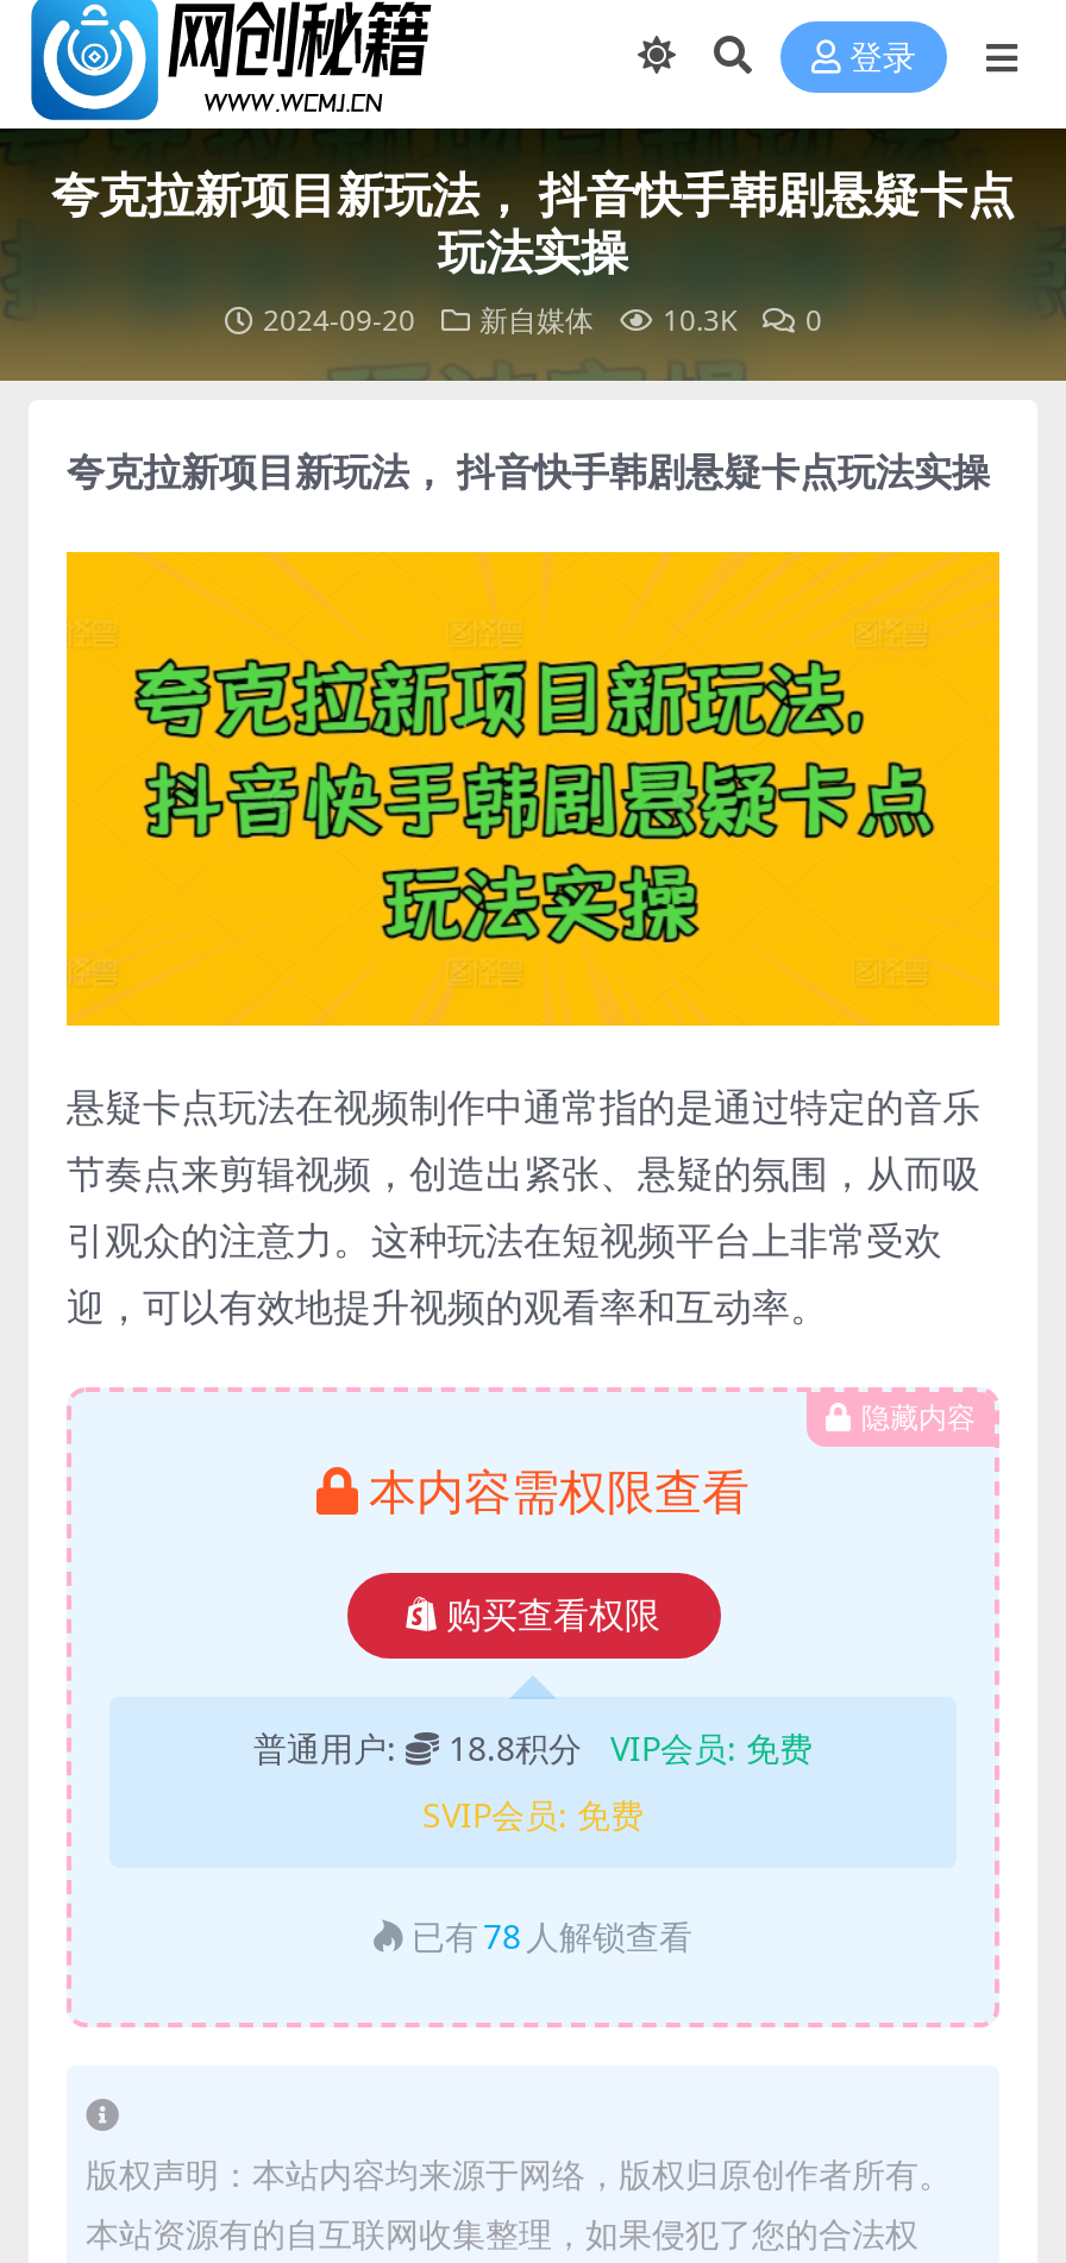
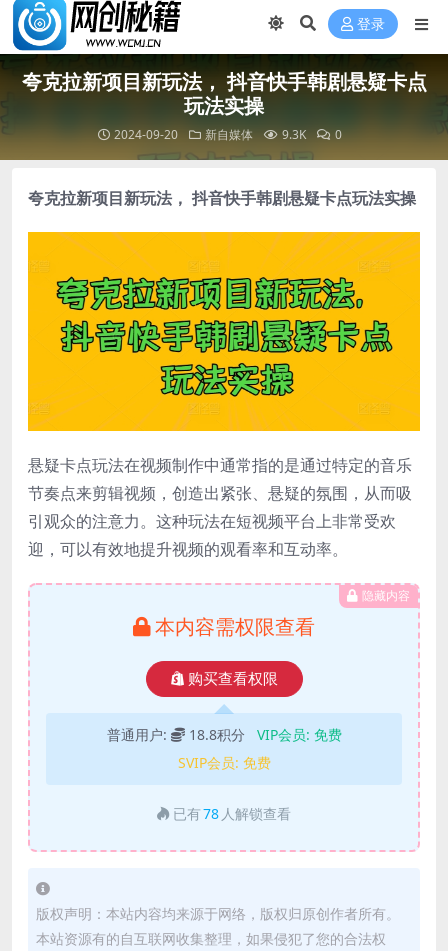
- 2024-09-20 新自媒体 10.3K 0
+ 2024-09-20 新自媒体 9.3K 0
